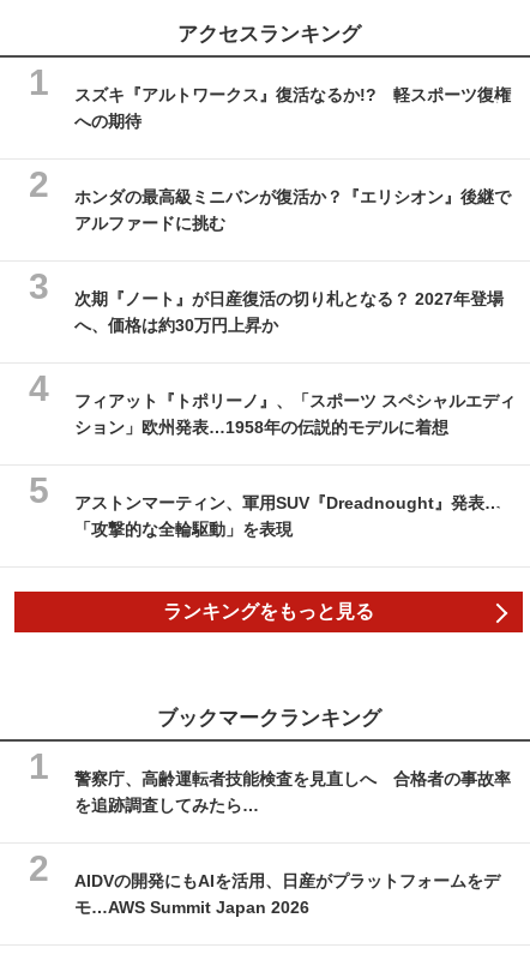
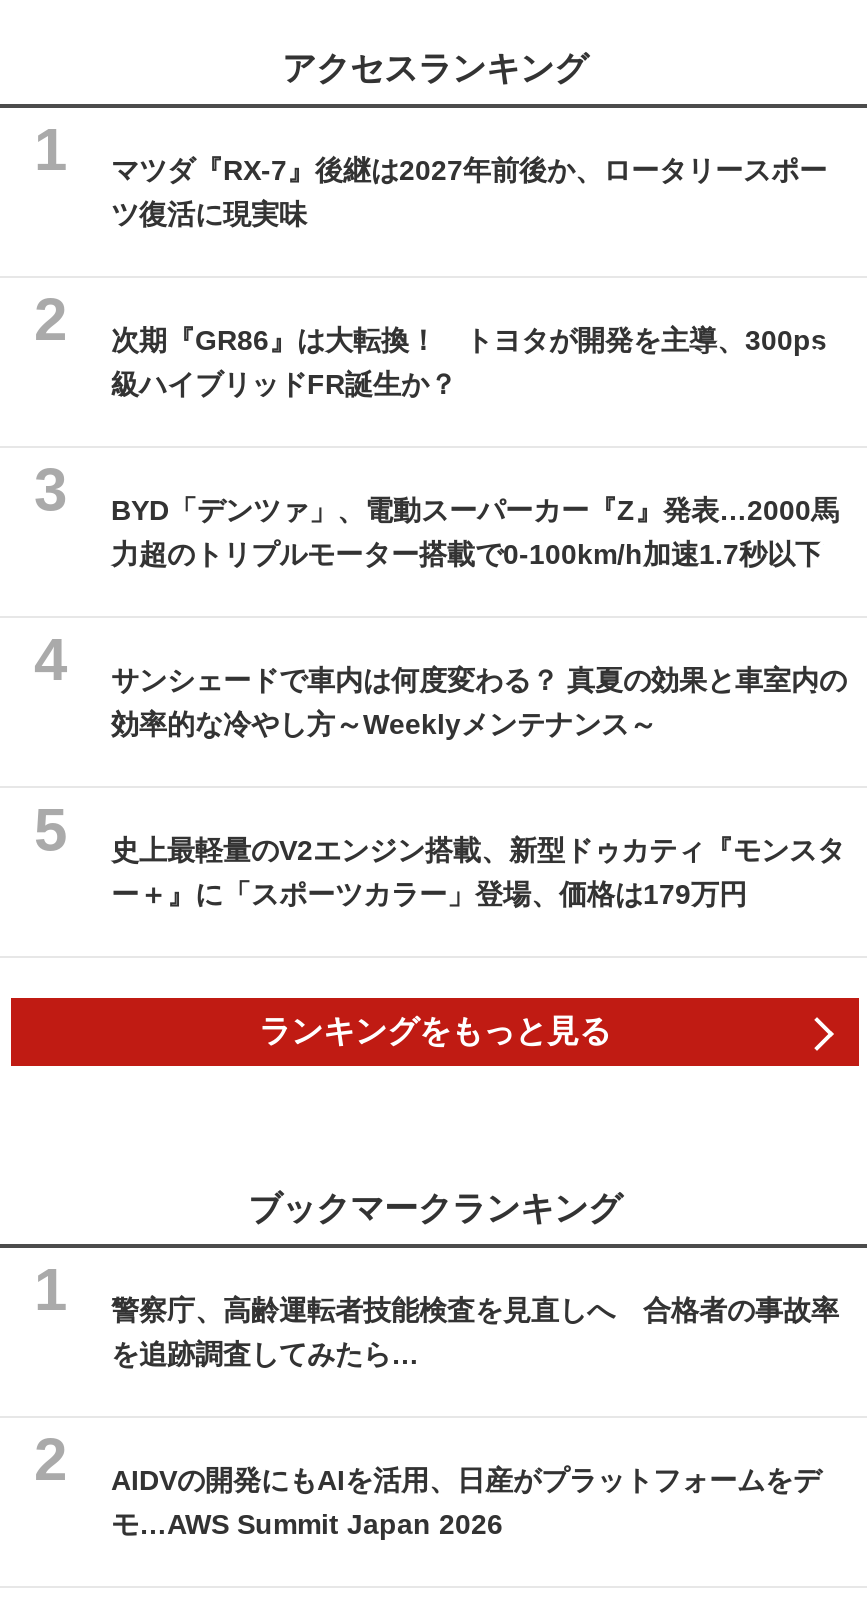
- スズキ『アルトワークス』復活なるか!? 軽スポーツ復権
- への期待
+ マツダ『RX-7』後継は2027年前後か、ロータリースポー
+ ツ復活に現実味

- ホンダの最高級ミニバンが復活か？『エリシオン』後継で
- アルファードに挑む
+ 次期『GR86』は大転換！ トヨタが開発を主導、300ps
+ 級ハイブリッドFR誕生か？

- 次期『ノート』が日産復活の切り札となる？ 2027年登場
- へ、価格は約30万円上昇か
+ BYD「デンツァ」、電動スーパーカー『Z』発表…2000馬
+ 力超のトリプルモーター搭載で0-100km/h加速1.7秒以下

- フィアット『トポリーノ』、「スポーツ スペシャルエディ
- ション」欧州発表…1958年の伝説的モデルに着想
+ サンシェードで車内は何度変わる？ 真夏の効果と車室内の
+ 効率的な冷やし方～Weeklyメンテナンス～

- アストンマーティン、軍用SUV『Dreadnought』発表…
- 「攻撃的な全輪駆動」を表現
+ 史上最軽量のV2エンジン搭載、新型ドゥカティ『モンスタ
+ ー＋』に「スポーツカラー」登場、価格は179万円
